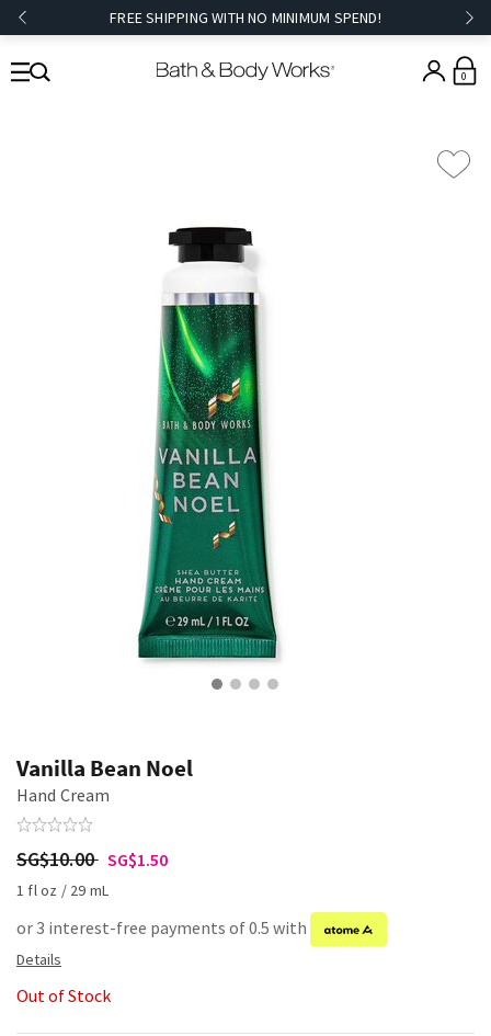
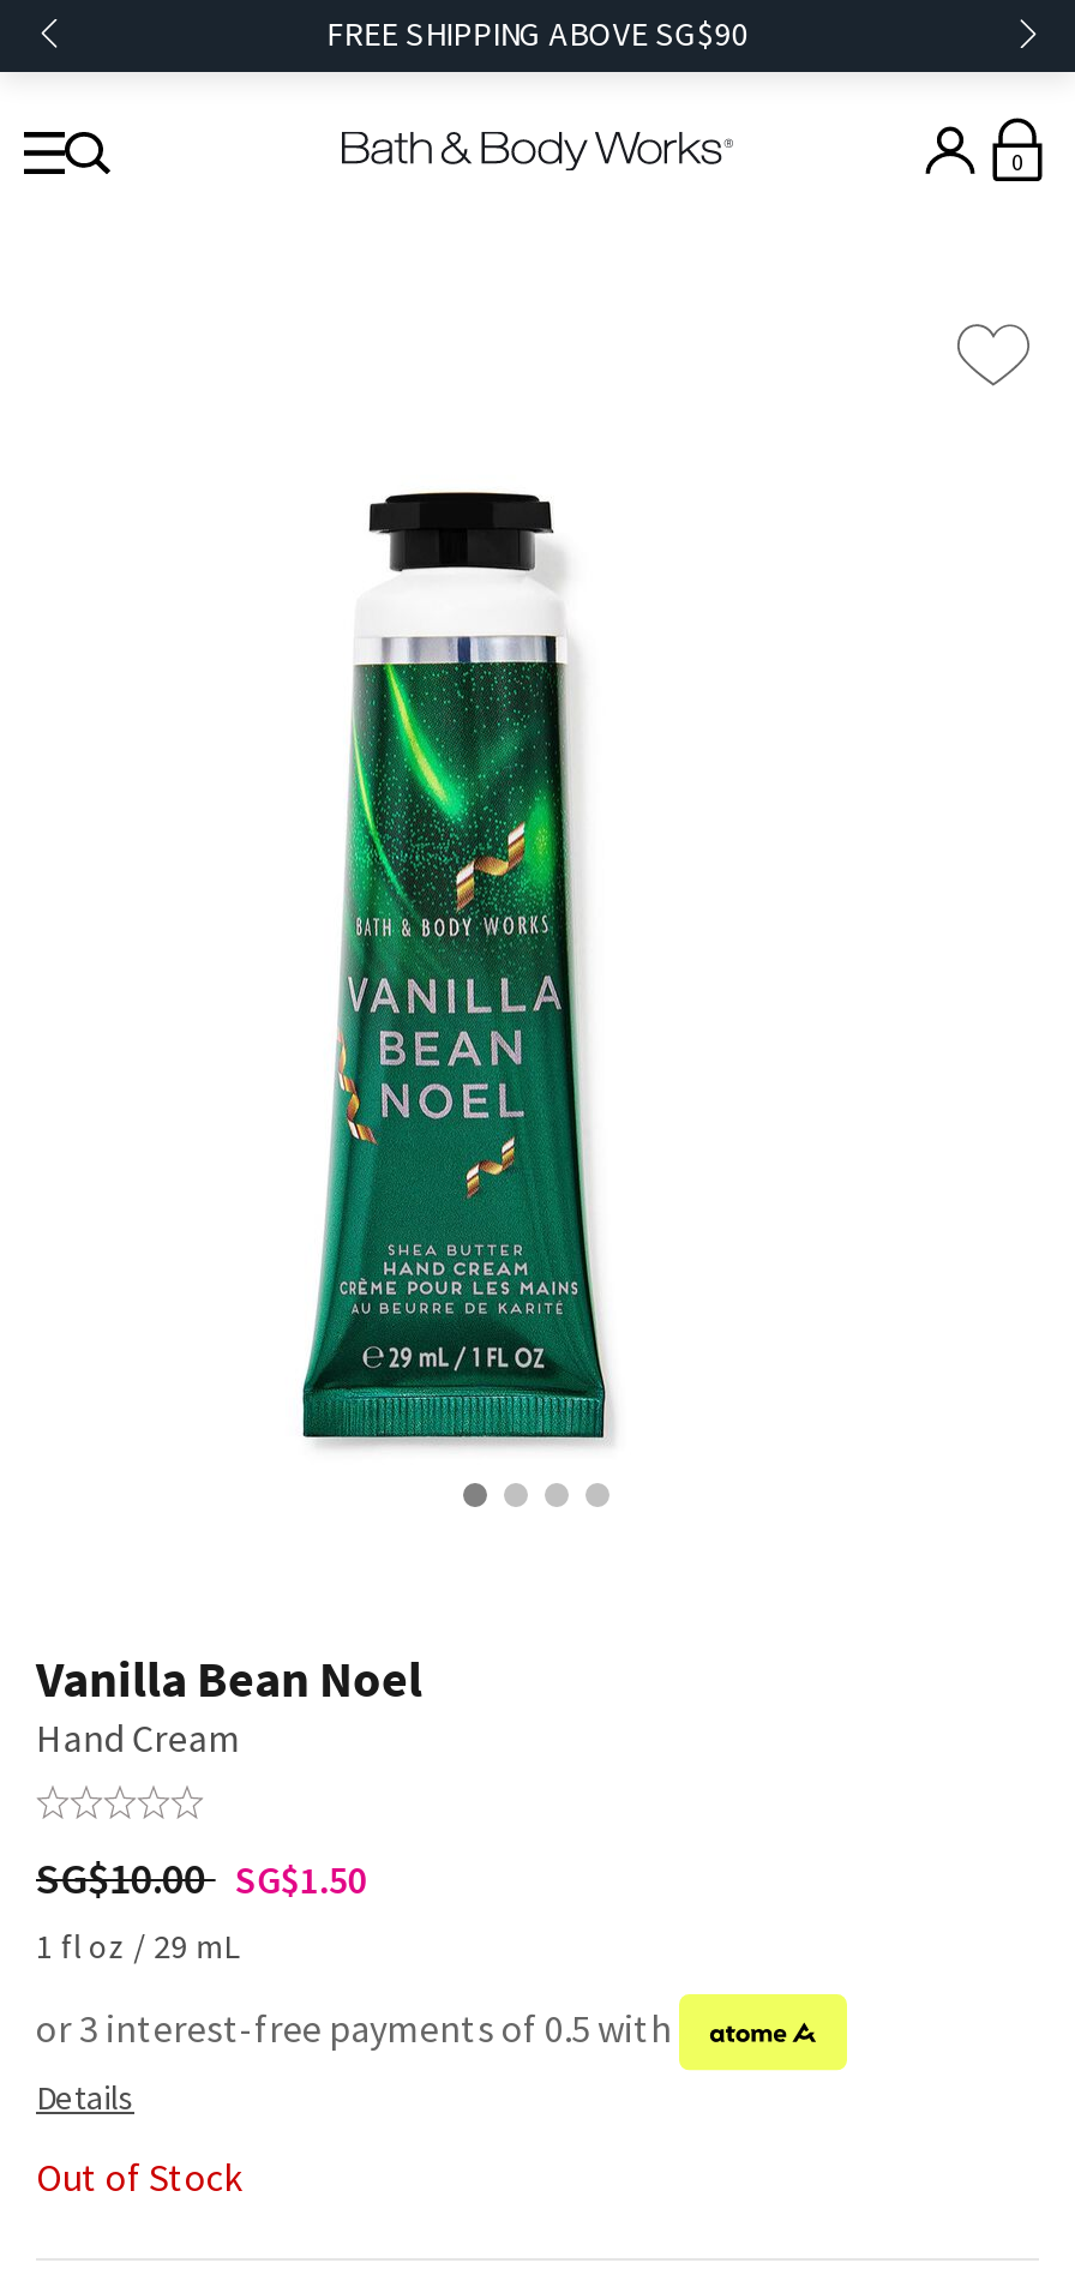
- FREE SHIPPING WITH NO MINIMUM SPEND!
+ FREE SHIPPING ABOVE SG$90
